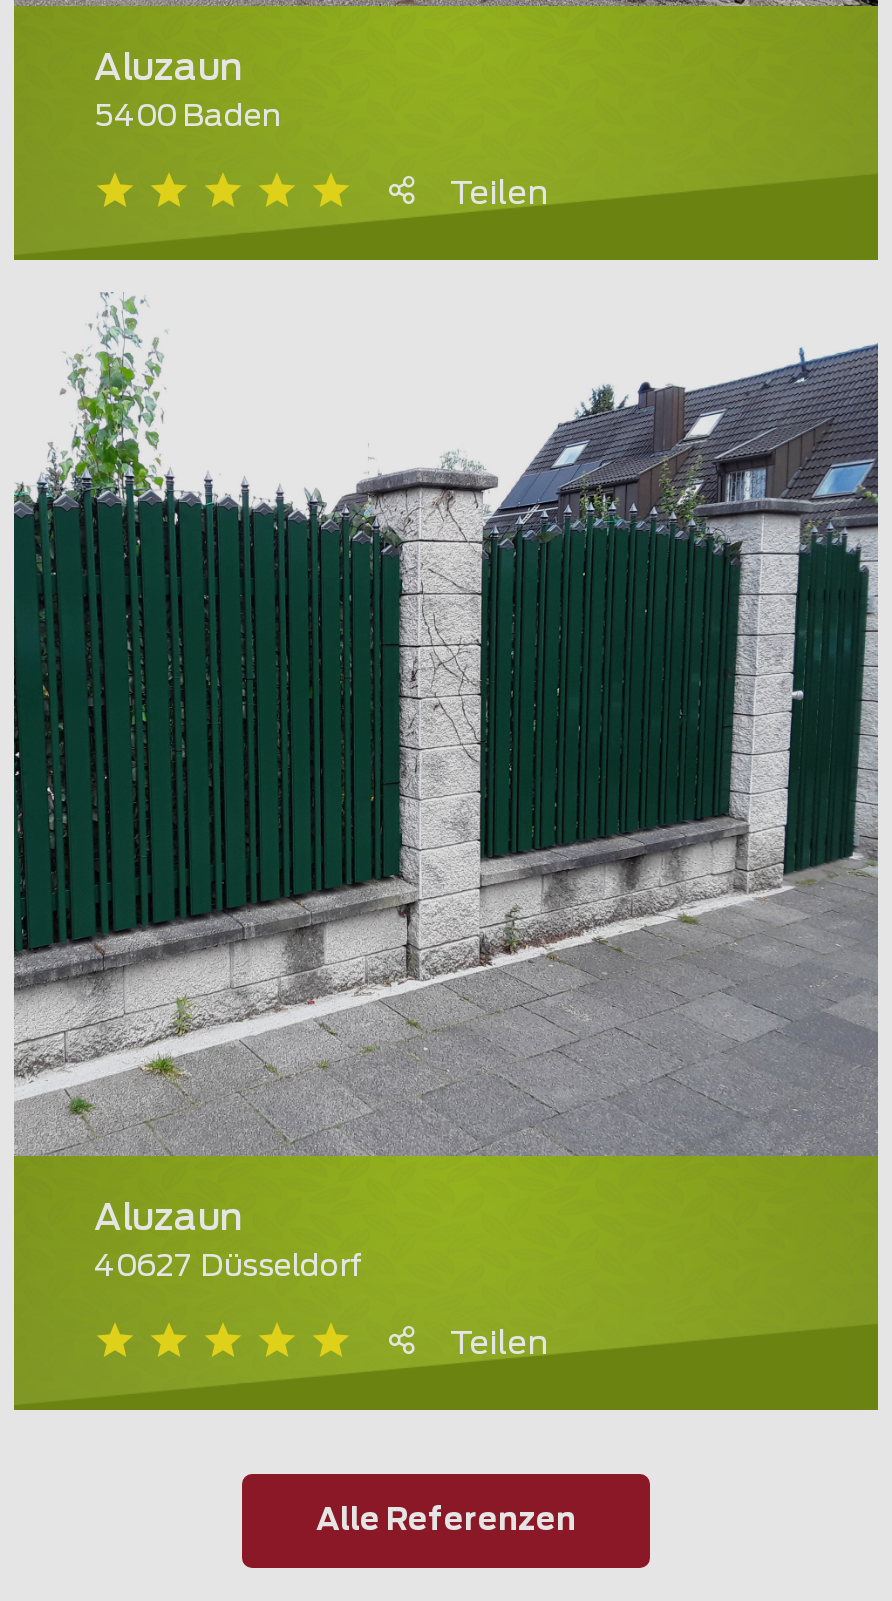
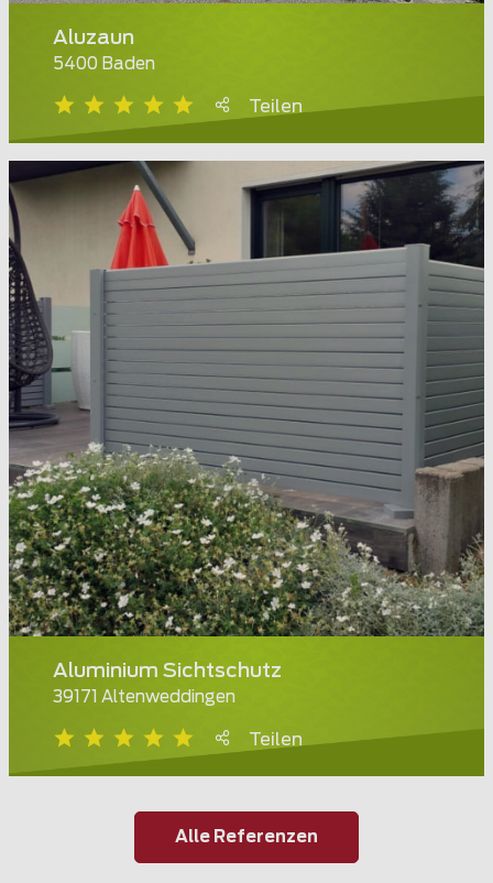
- [image]
- Aluzaun
- 40627 Düsseldorf
+ [image]
+ Aluminium Sichtschutz
+ 39171 Altenweddingen
